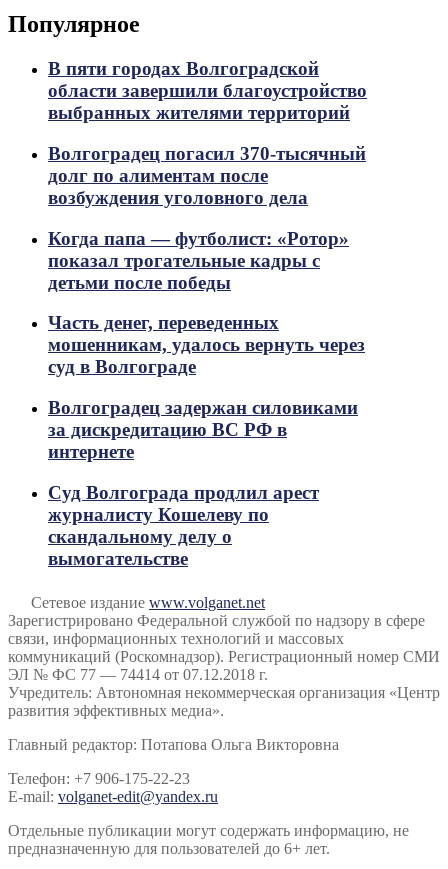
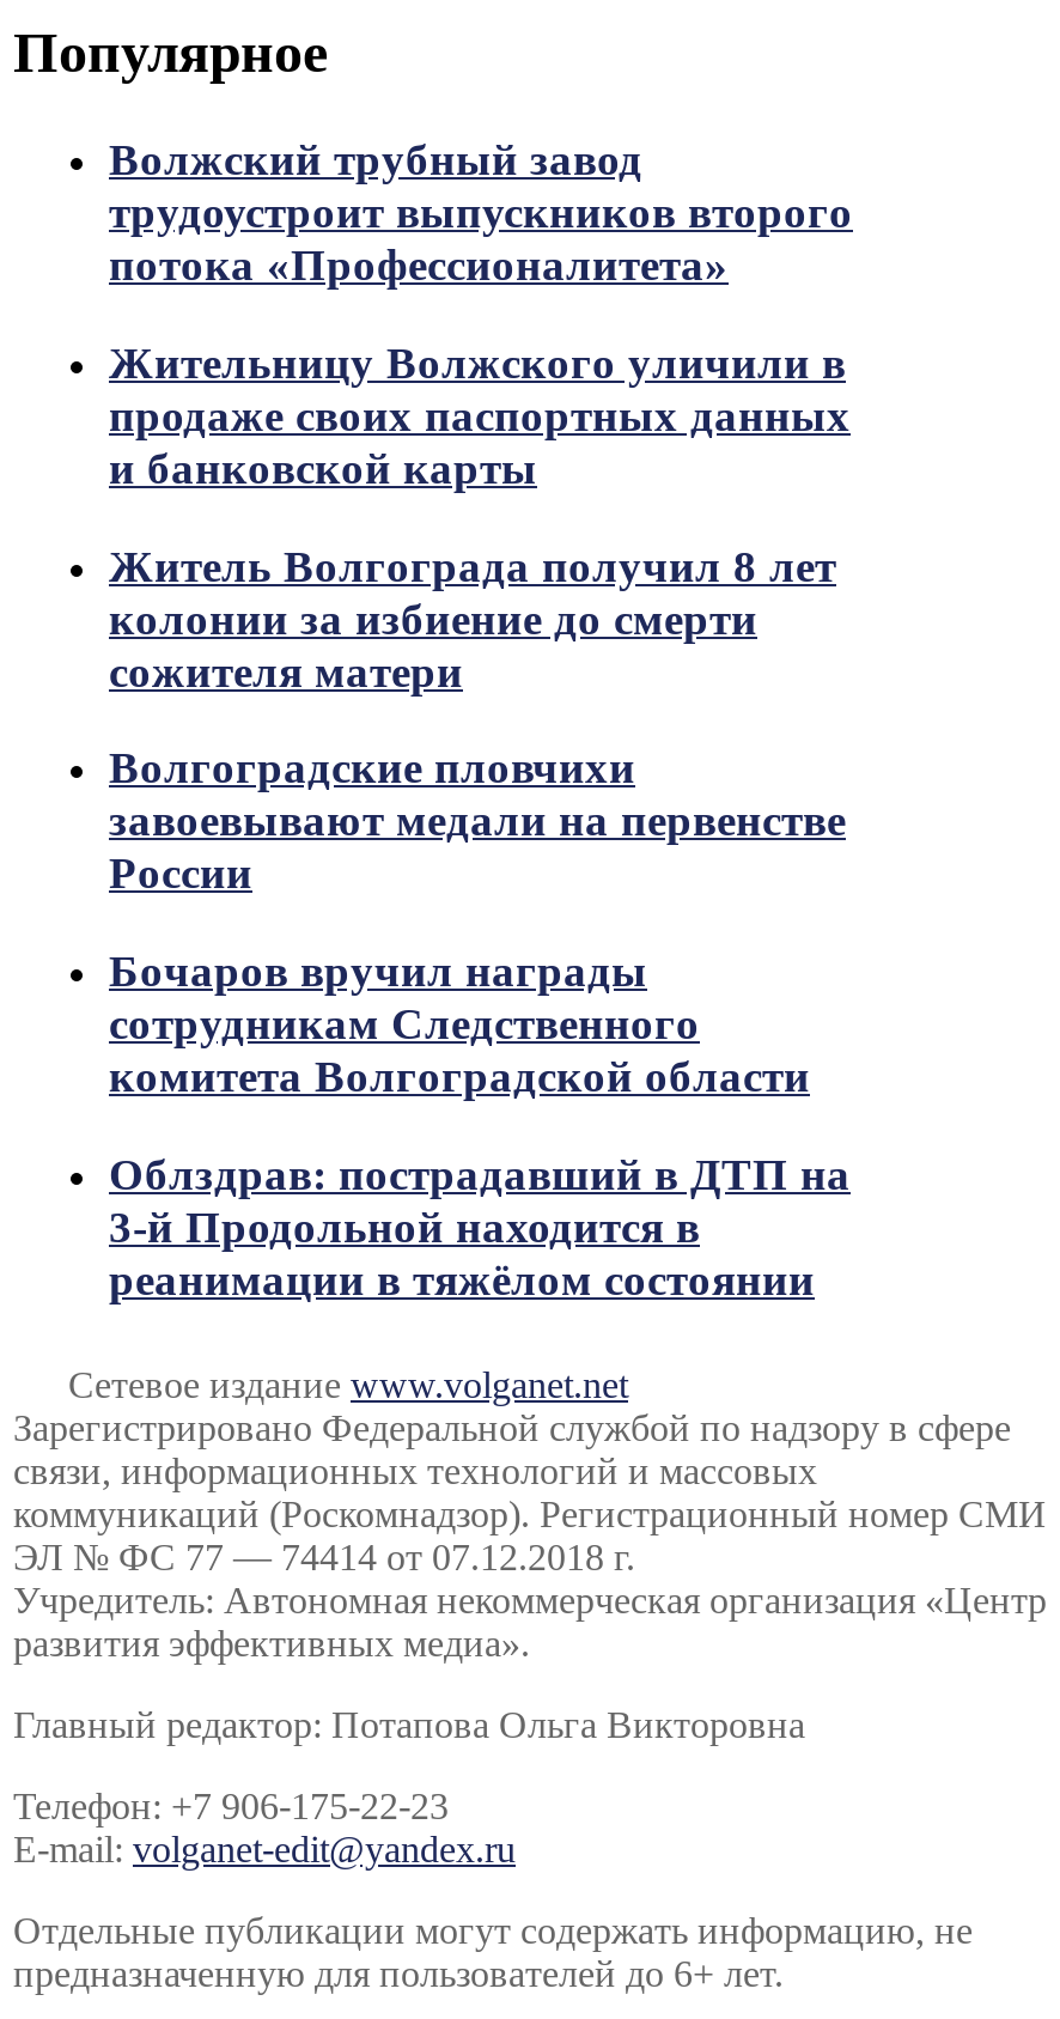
- В пяти городах Волгоградской
- области завершили благоустройство
- выбранных жителями территорий
+ Волжский трубный завод
+ трудоустроит выпускников второго
+ потока «Профессионалитета»

- Волгоградец погасил 370-тысячный
- долг по алиментам после
- возбуждения уголовного дела
+ Жительницу Волжского уличили в
+ продаже своих паспортных данных
+ и банковской карты

- Когда папа — футболист: «Ротор»
- показал трогательные кадры с
- детьми после победы
+ Житель Волгограда получил 8 лет
+ колонии за избиение до смерти
+ сожителя матери

- Часть денег, переведенных
- мошенникам, удалось вернуть через
- суд в Волгограде
+ Волгоградские пловчихи
+ завоевывают медали на первенстве
+ России

- Волгоградец задержан силовиками
- за дискредитацию ВС РФ в
- интернете
+ Бочаров вручил награды
+ сотрудникам Следственного
+ комитета Волгоградской области

- Суд Волгограда продлил арест
- журналисту Кошелеву по
- скандальному делу о
- вымогательстве
+ Облздрав: пострадавший в ДТП на
+ 3-й Продольной находится в
+ реанимации в тяжёлом состоянии
